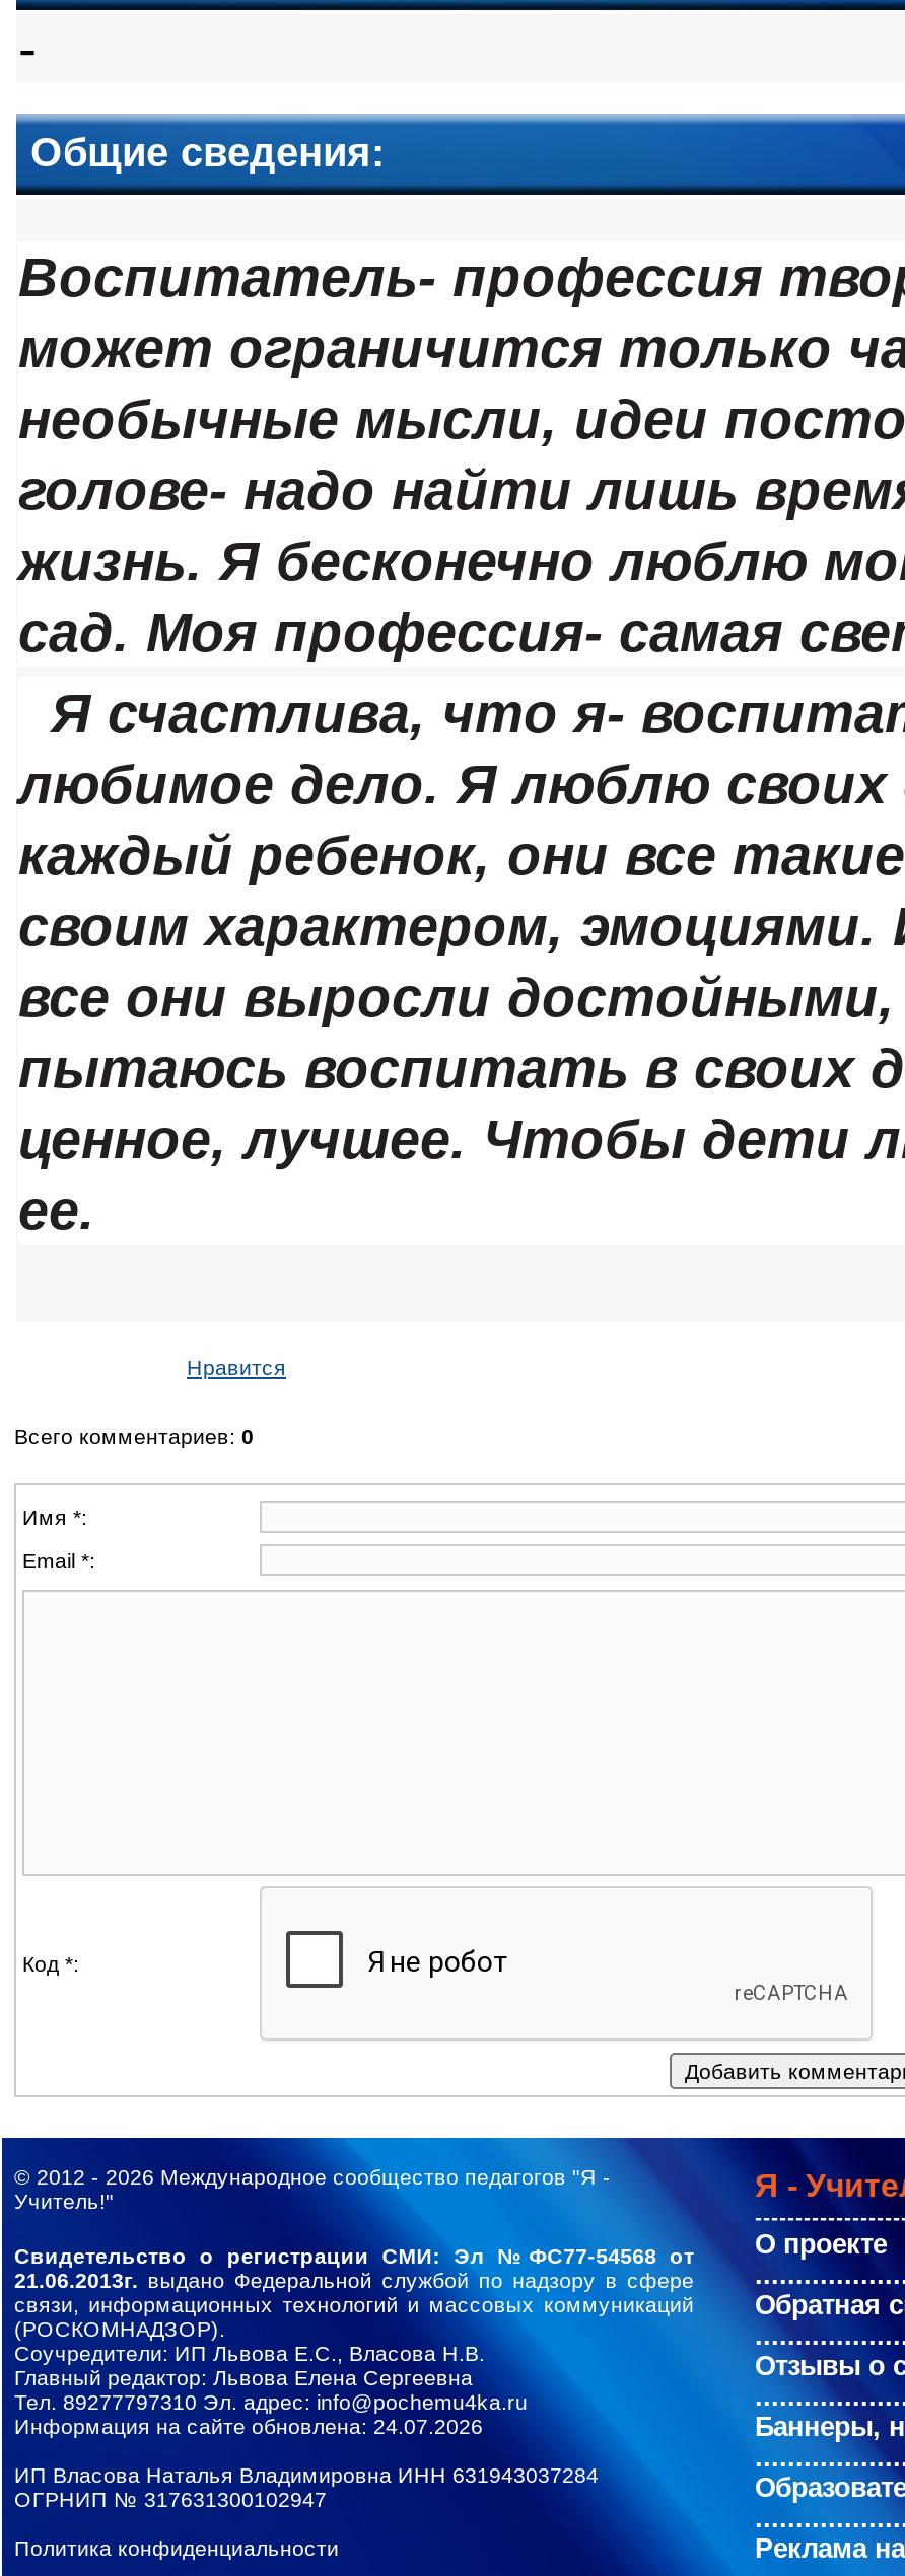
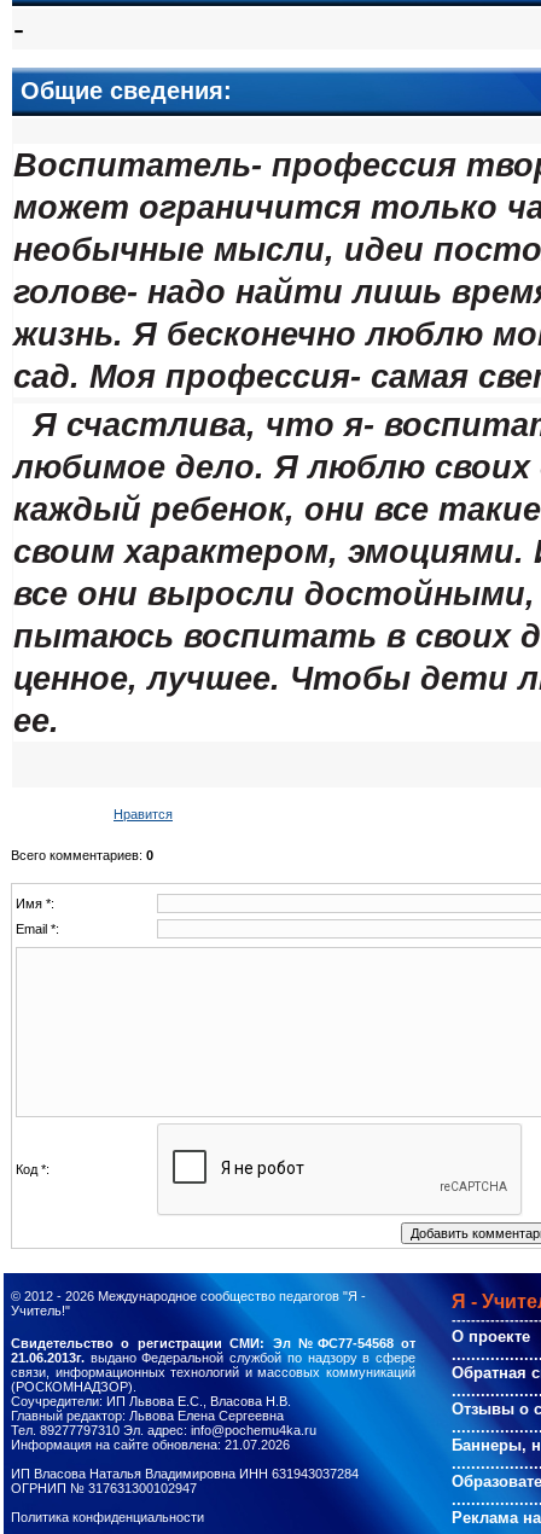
- Информация на сайте обновлена: 24.07.2026
+ Информация на сайте обновлена: 21.07.2026
